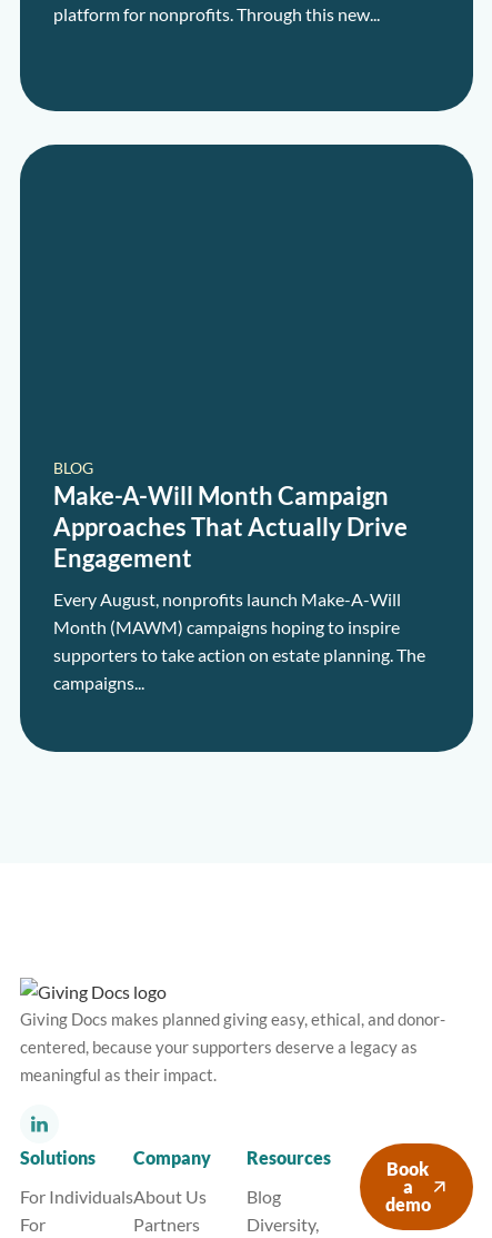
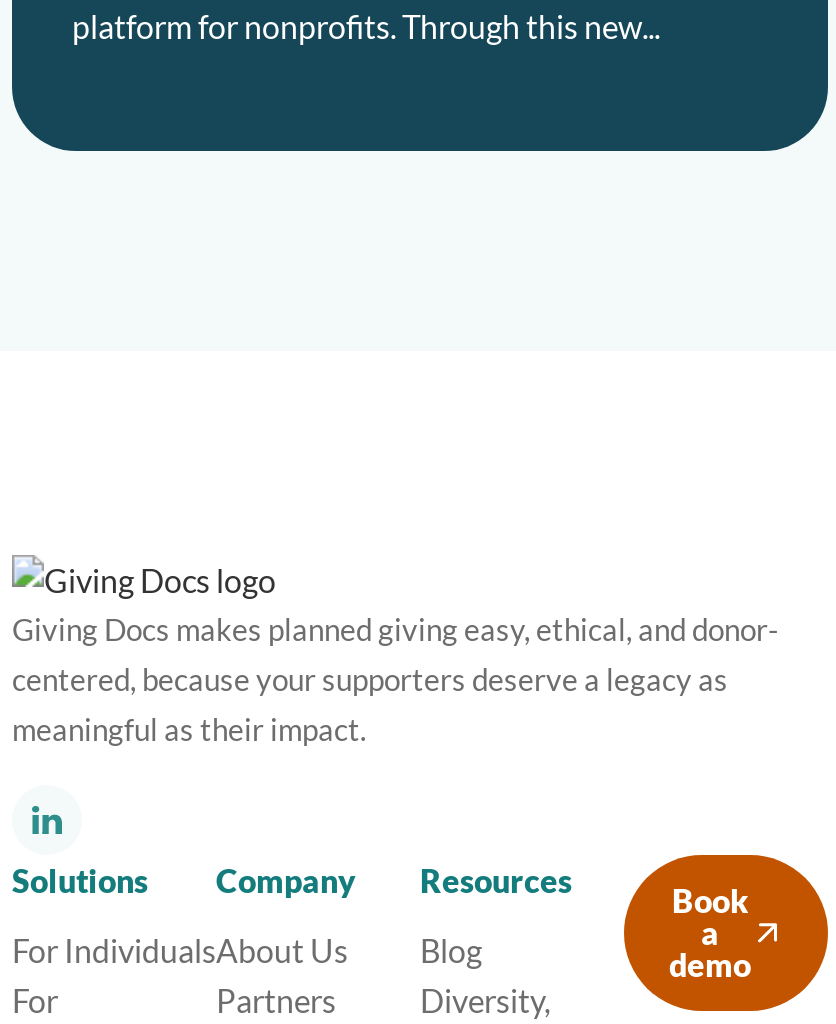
- BLOG
- Make-A-Will Month Campaign
- Approaches That Actually Drive
- Engagement
- Every August, nonprofits launch Make-A-Will
- Month (MAWM) campaigns hoping to inspire
- supporters to take action on estate planning. The
- campaigns...
